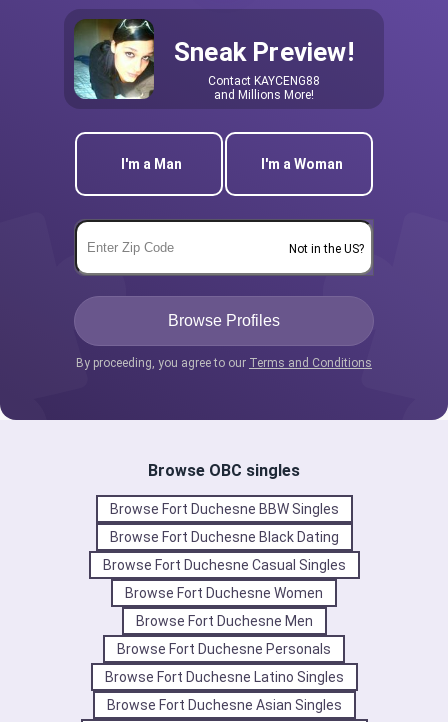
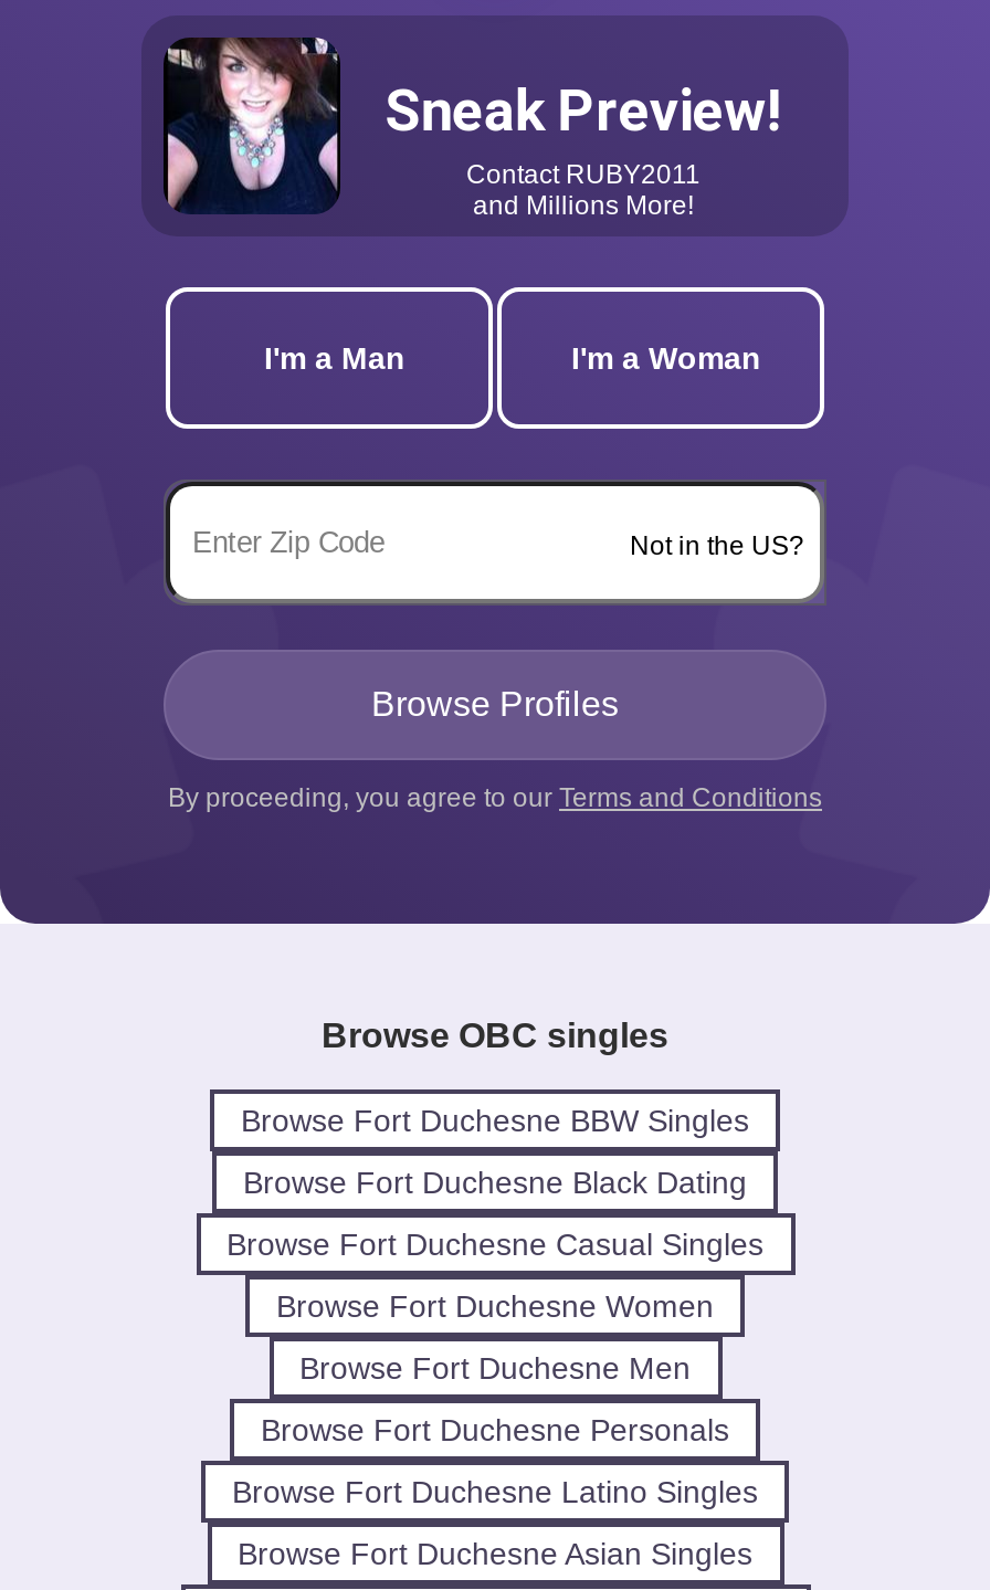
- [image]
+ [image]

- Contact KAYCENG88
+ Contact RUBY2011
